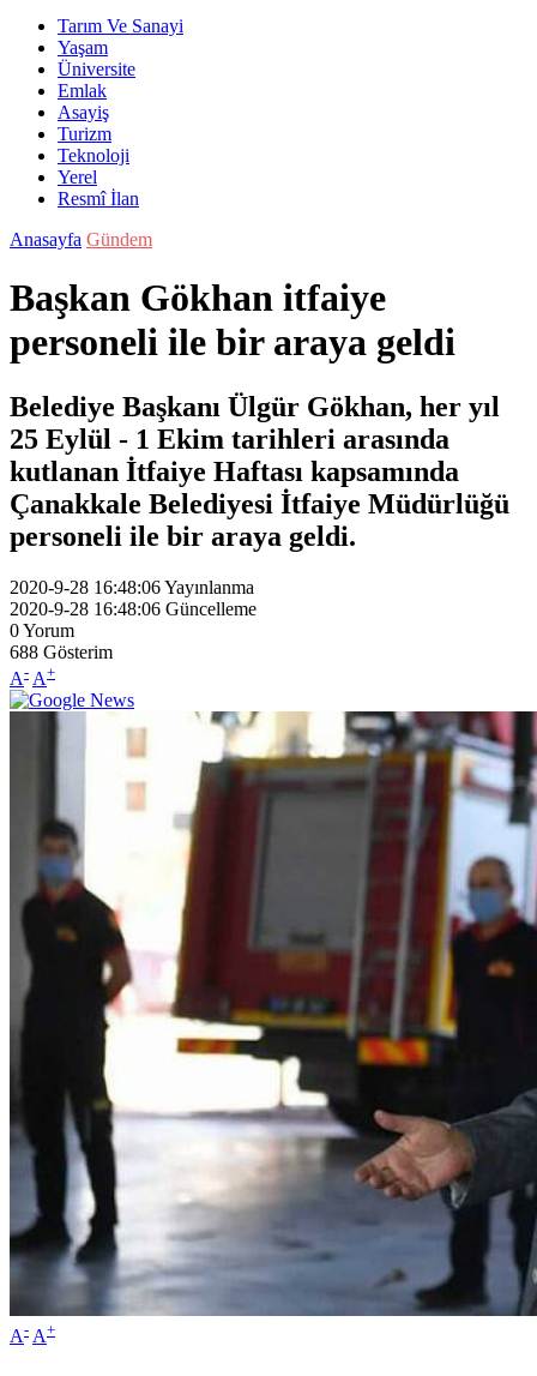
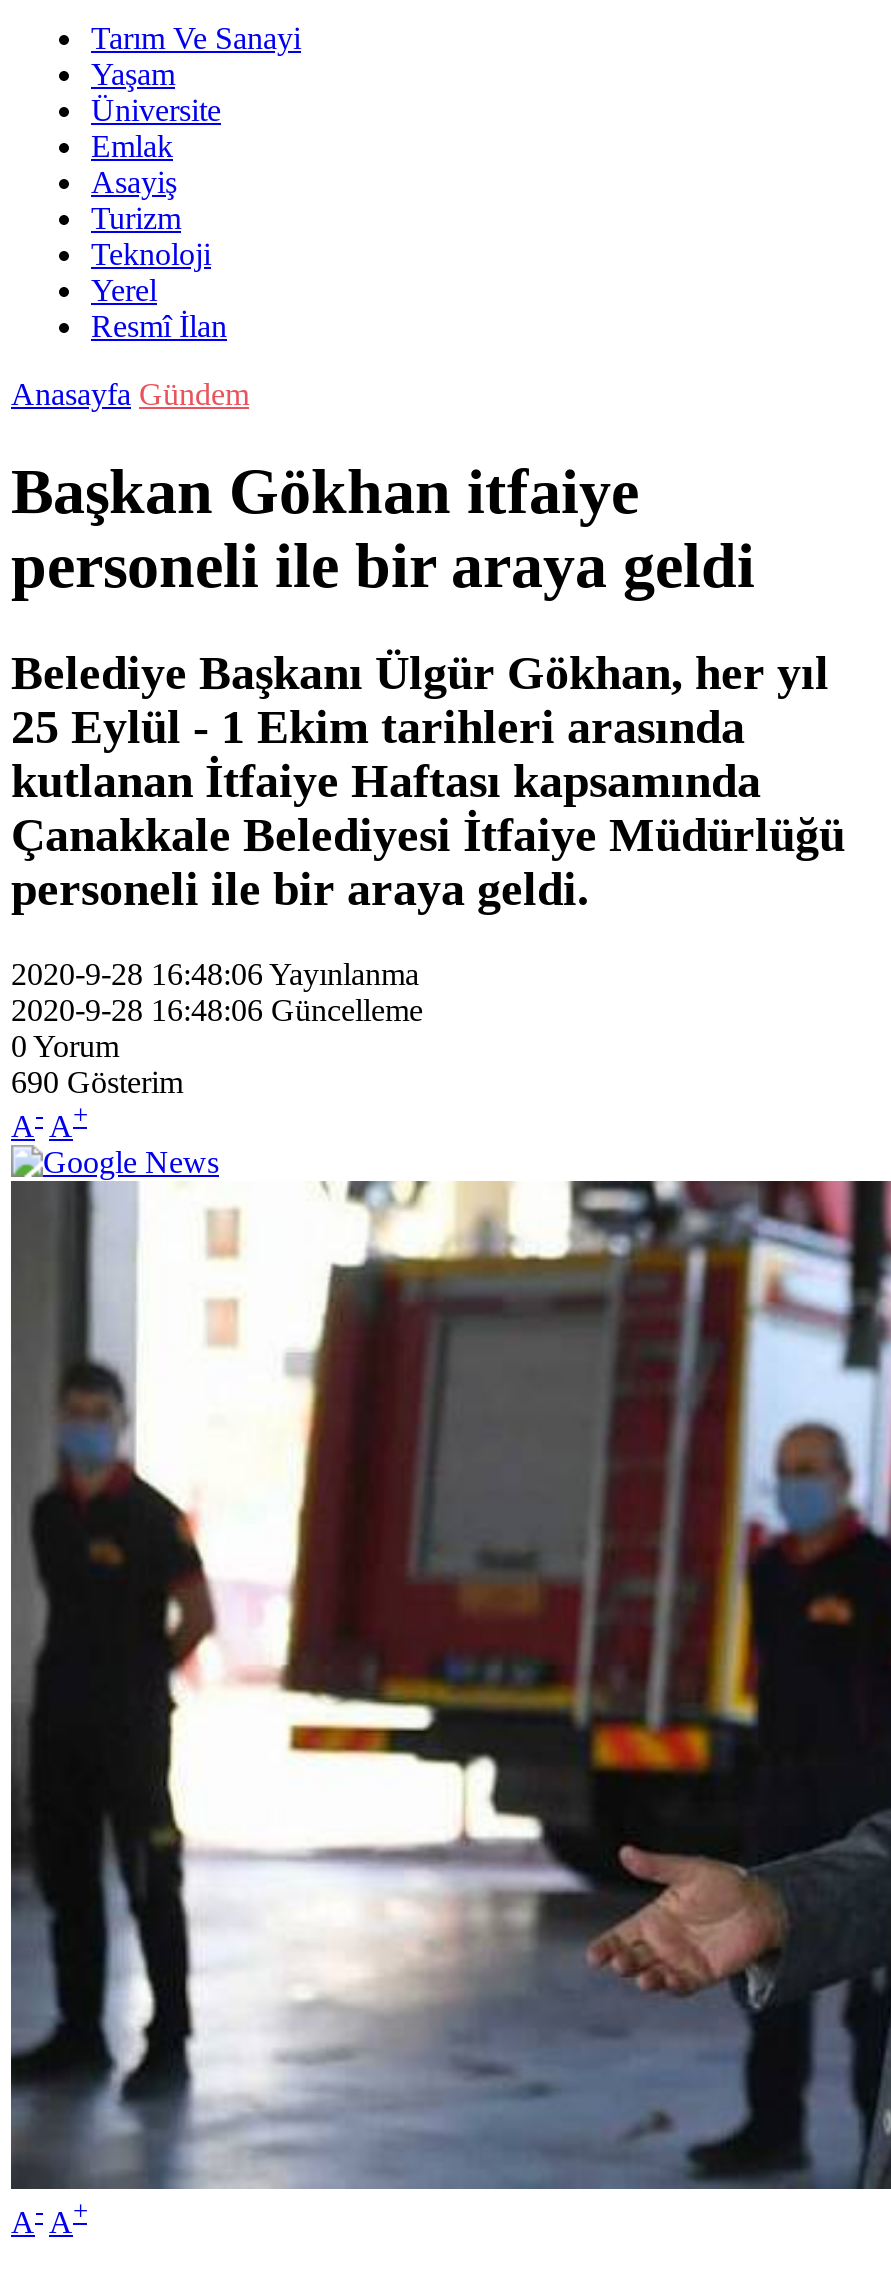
- 688 Gösterim
+ 690 Gösterim
